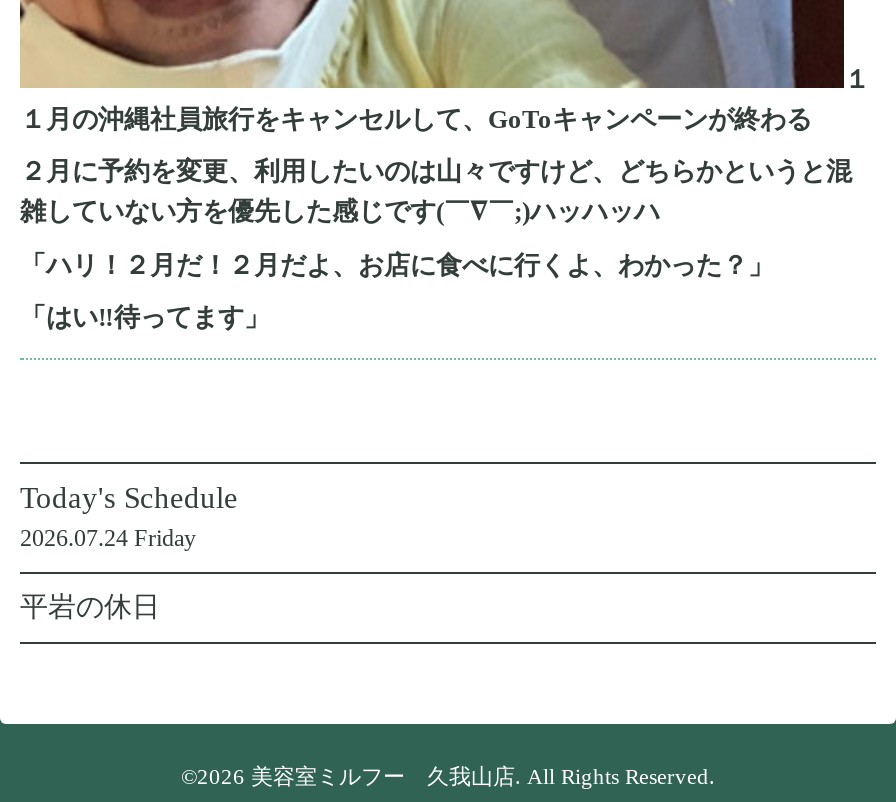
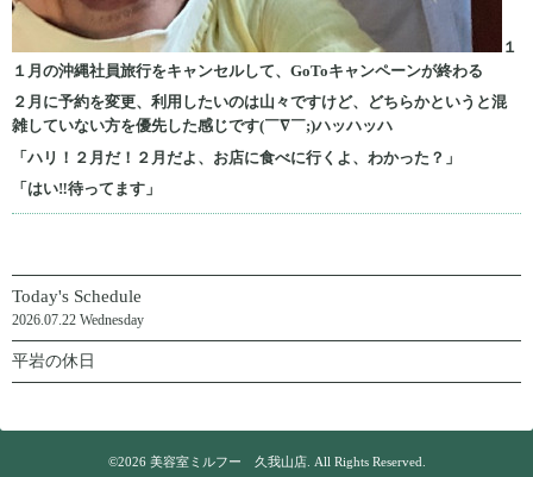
- 2026.07.24 Friday
+ 2026.07.22 Wednesday
